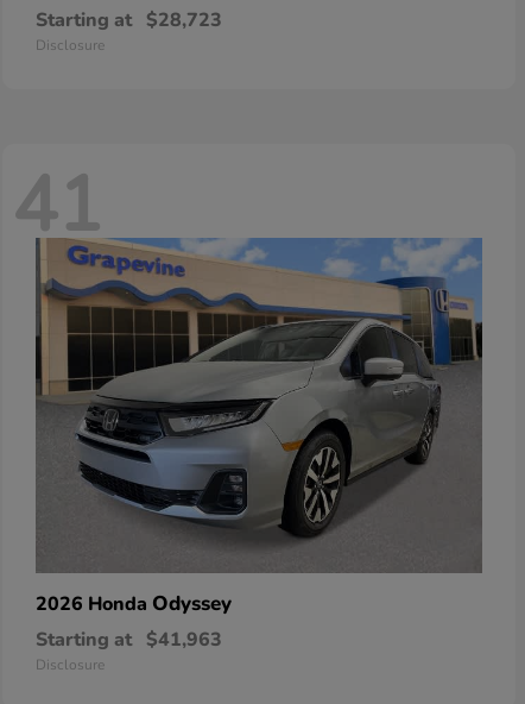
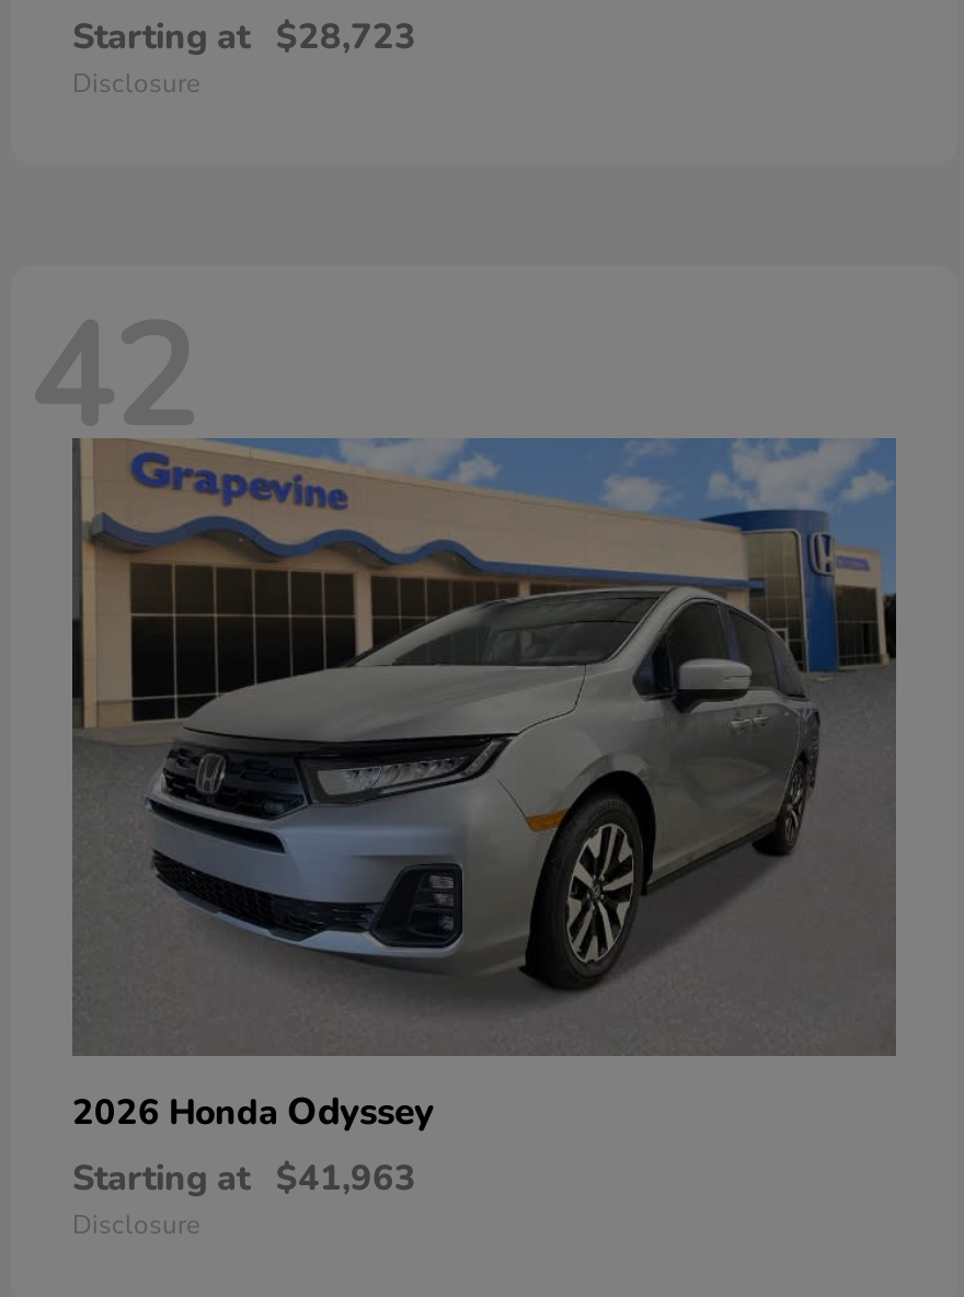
- 41
+ 42
